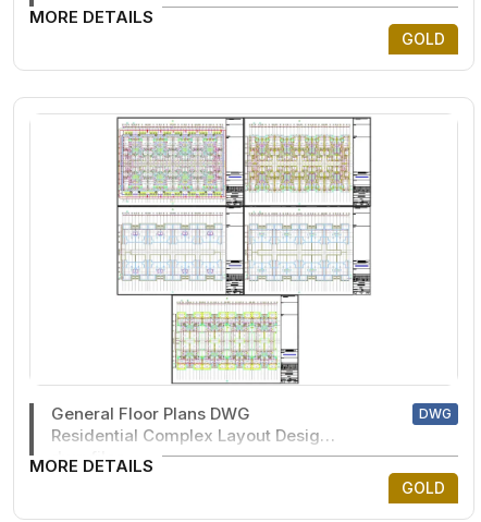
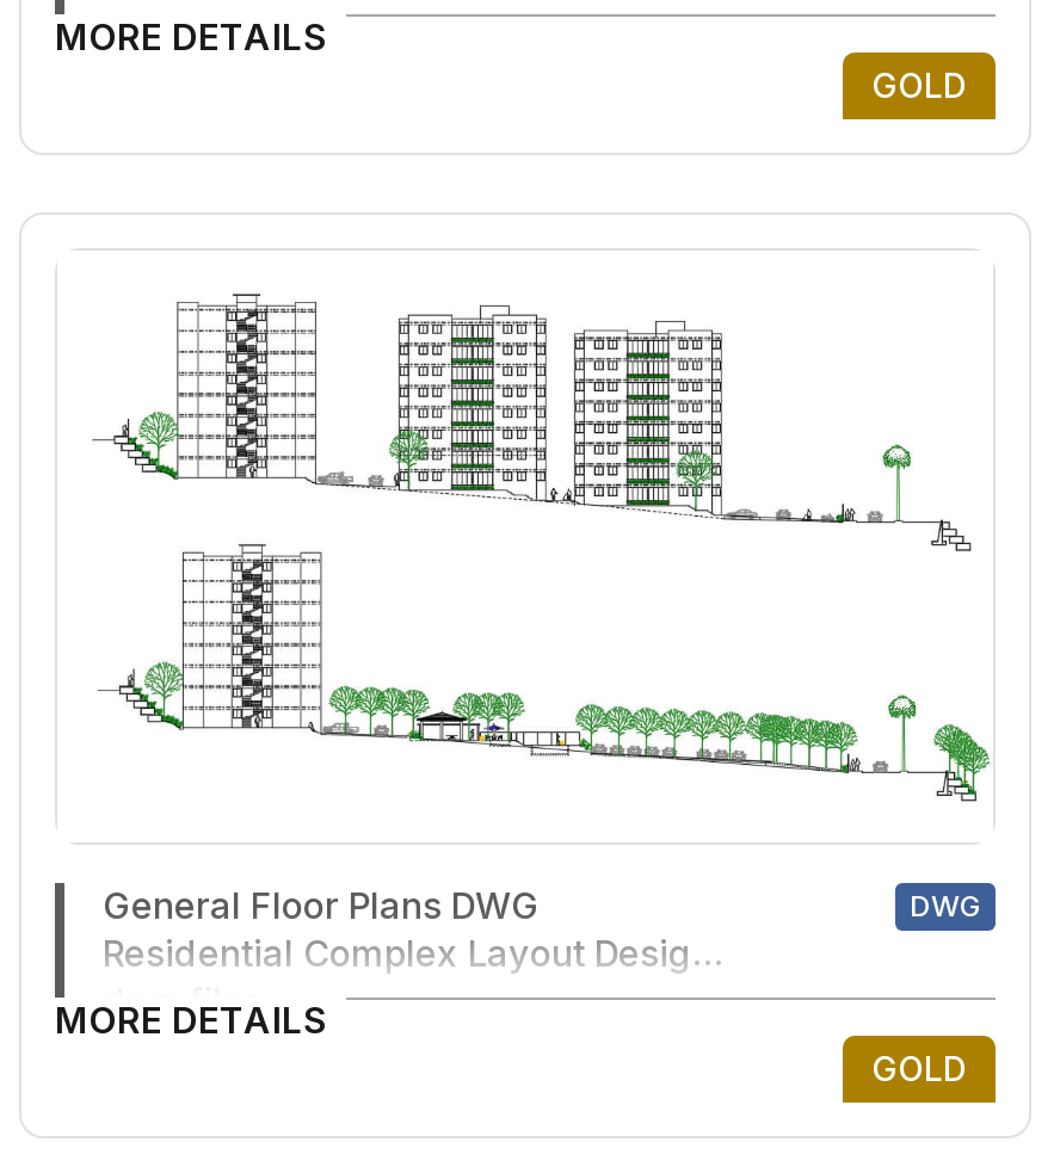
- [image]
+ [image]
